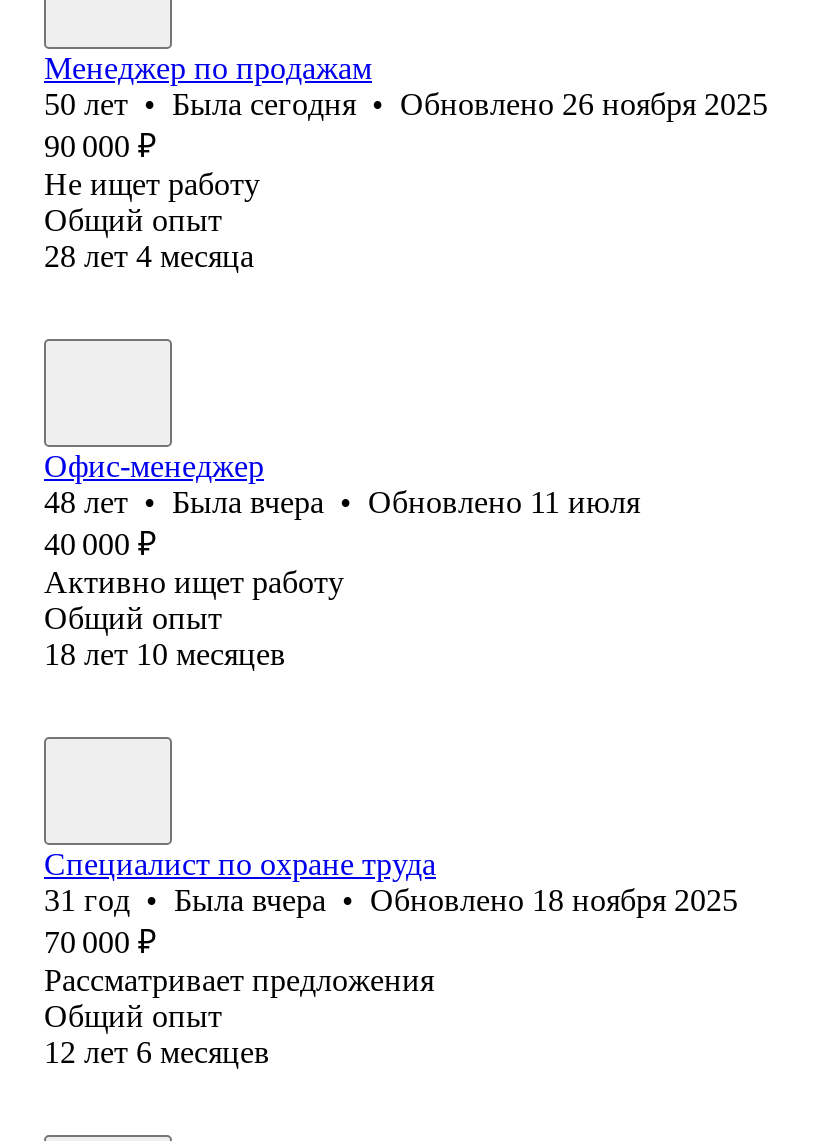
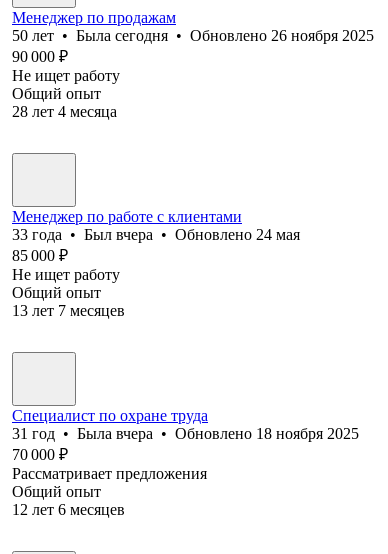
- Офис-менеджер
- 48 лет • Была вчера • Обновлено 11 июля
- 40 000 ₽
- Активно ищет работу
+ Менеджер по работе с клиентами
+ 33 года • Был вчера • Обновлено 24 мая
+ 85 000 ₽
+ Не ищет работу

- 18 лет 10 месяцев
+ 13 лет 7 месяцев
